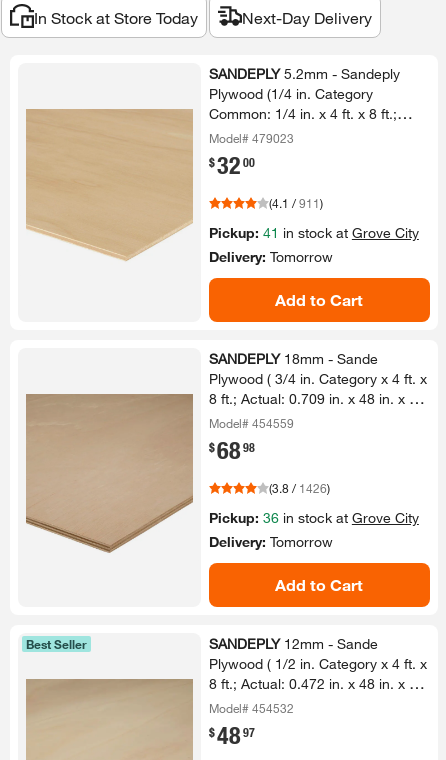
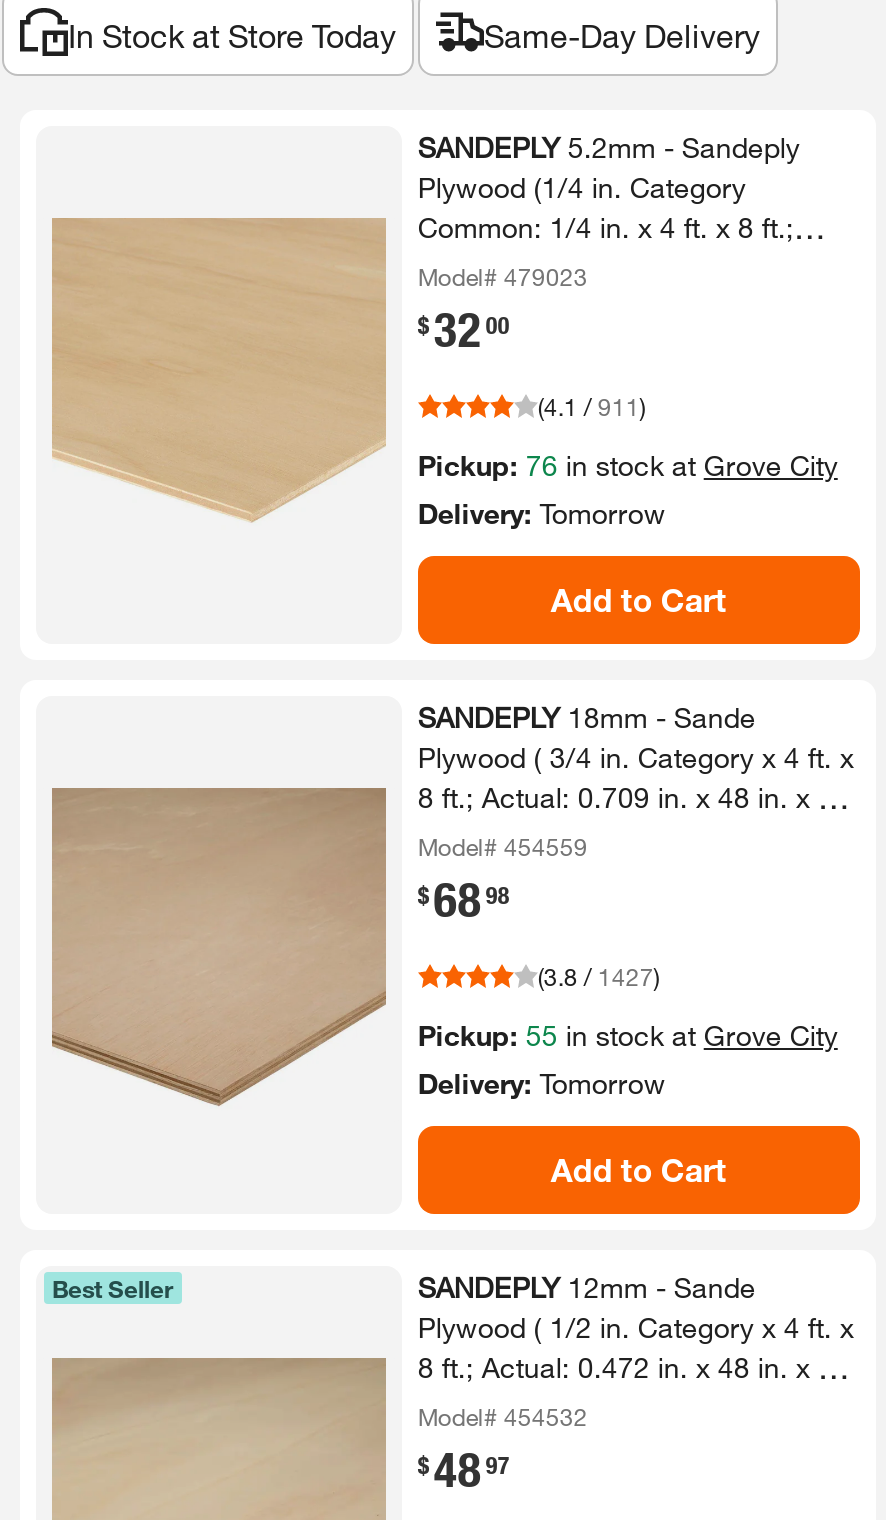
- Next-Day Delivery
+ Same-Day Delivery

- Pickup: 41 in stock at Grove City
+ Pickup: 76 in stock at Grove City

- (3.8 / 1426)
+ (3.8 / 1427)

- Pickup: 36 in stock at Grove City
+ Pickup: 55 in stock at Grove City
